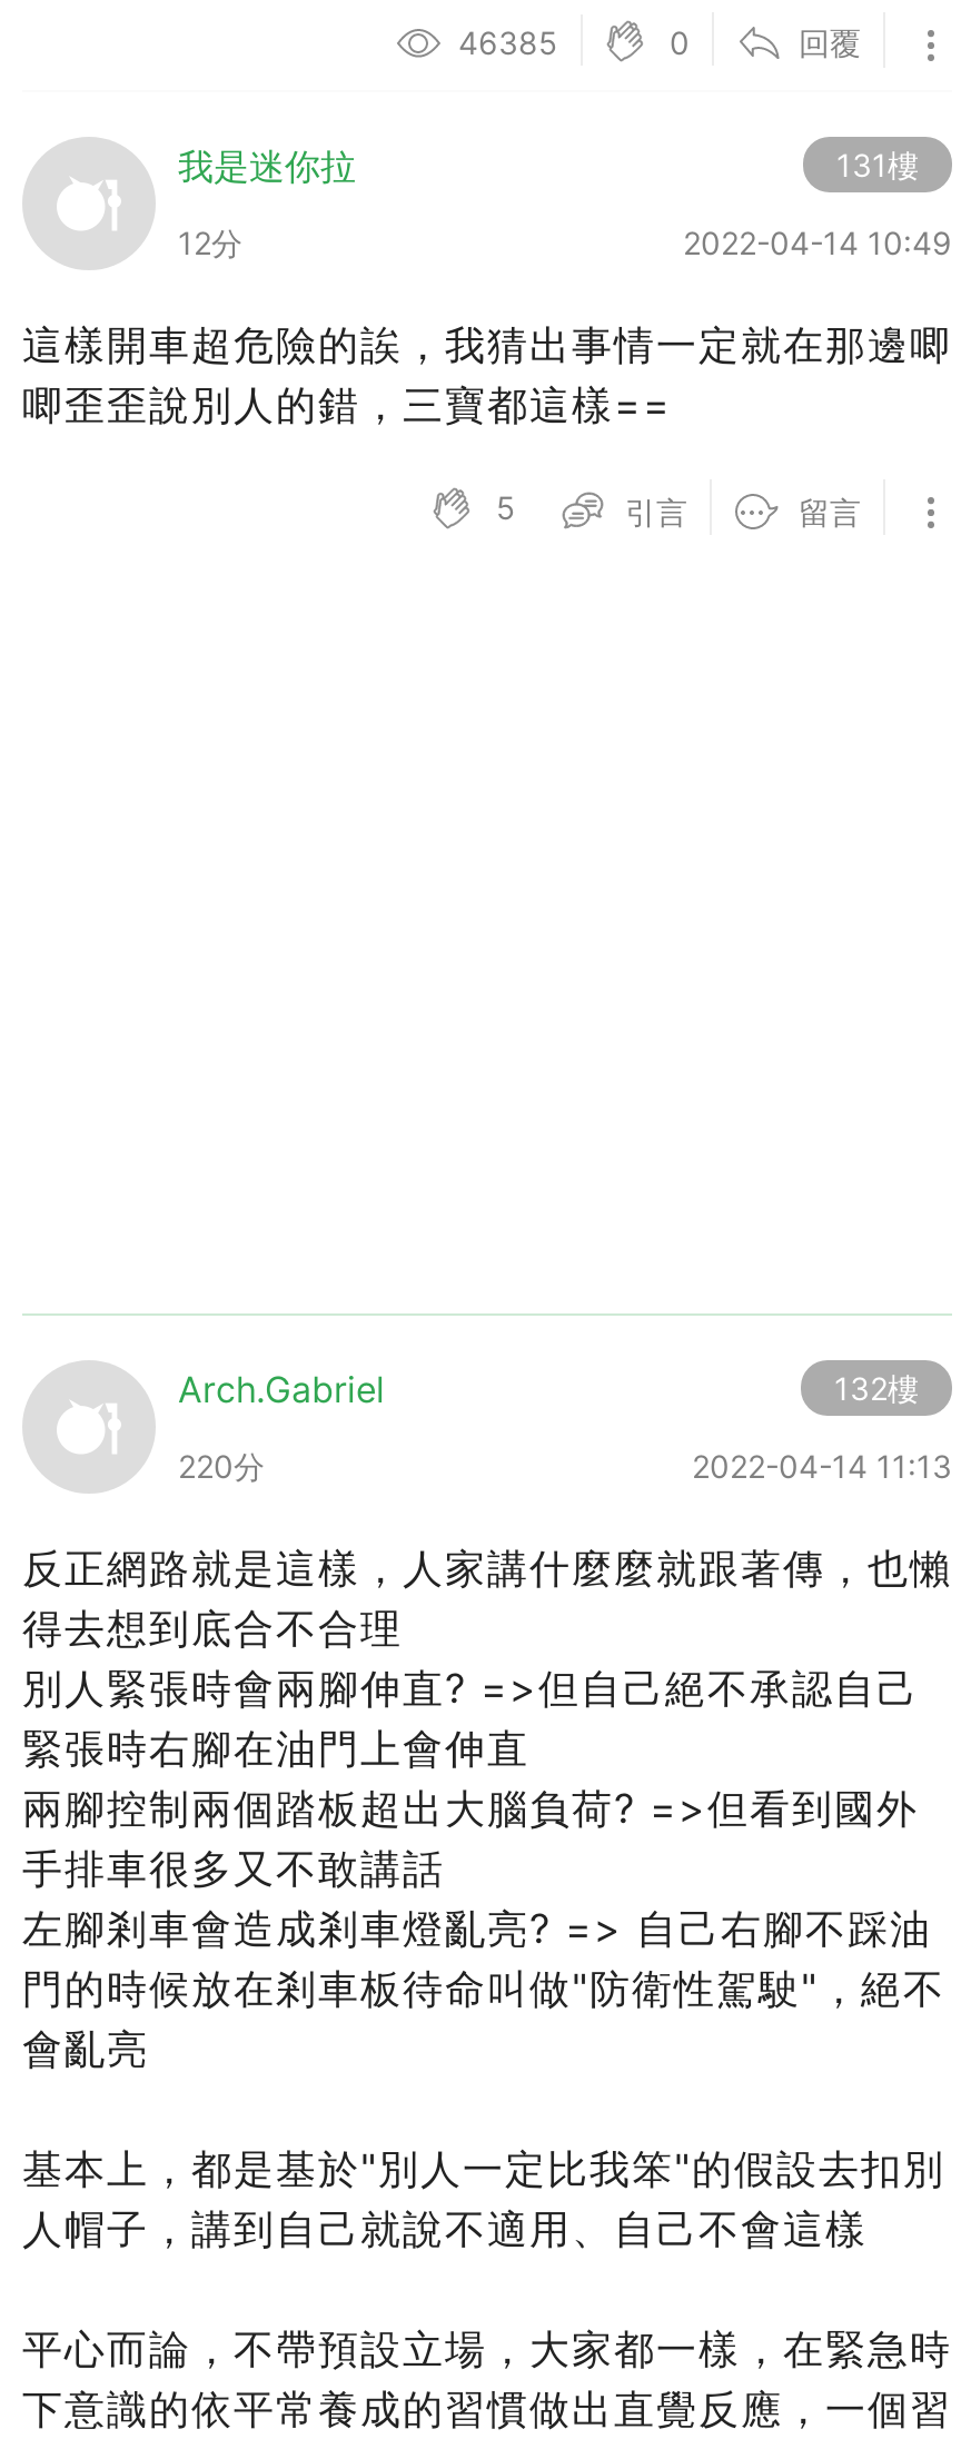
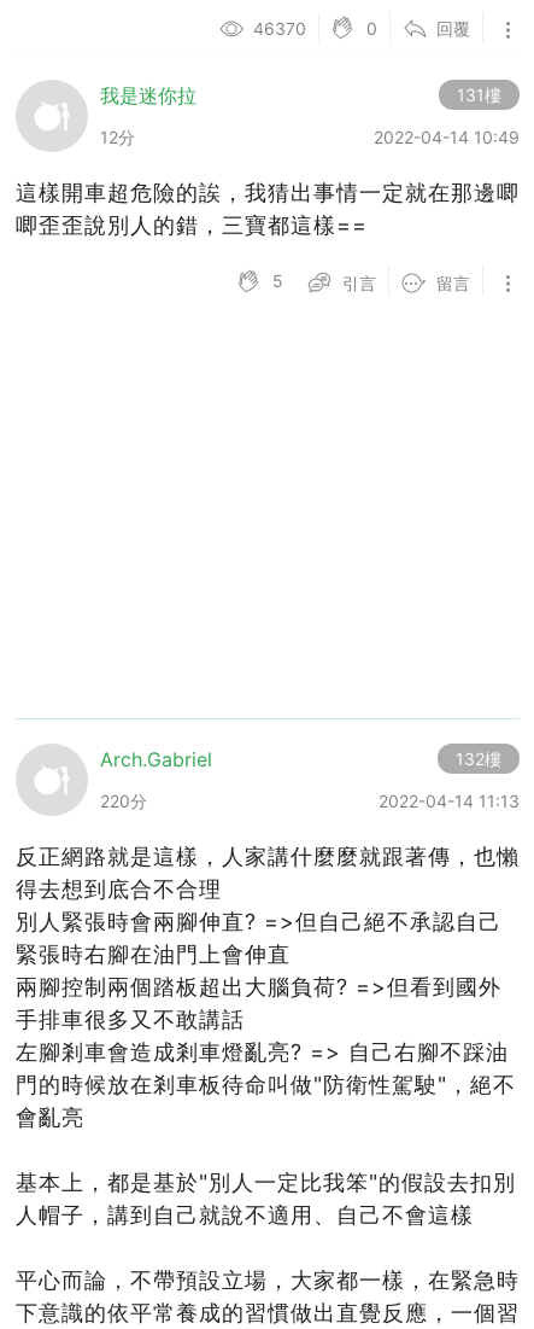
- 46385
+ 46370
